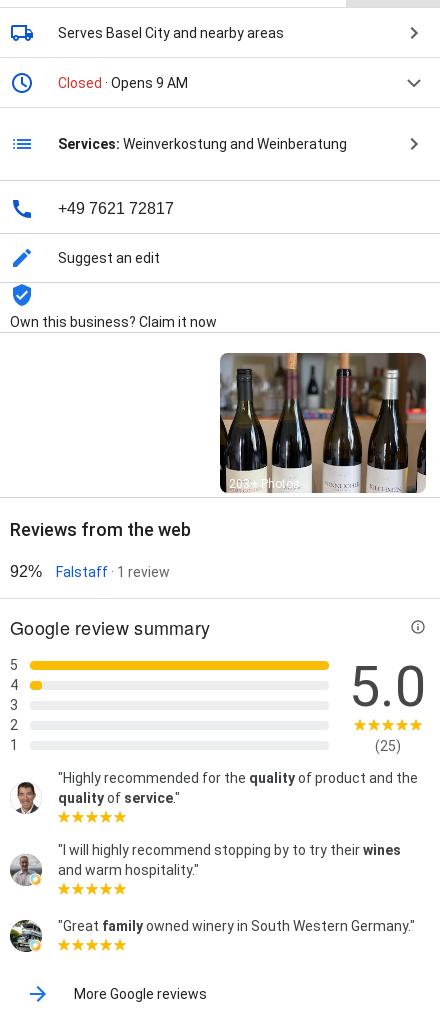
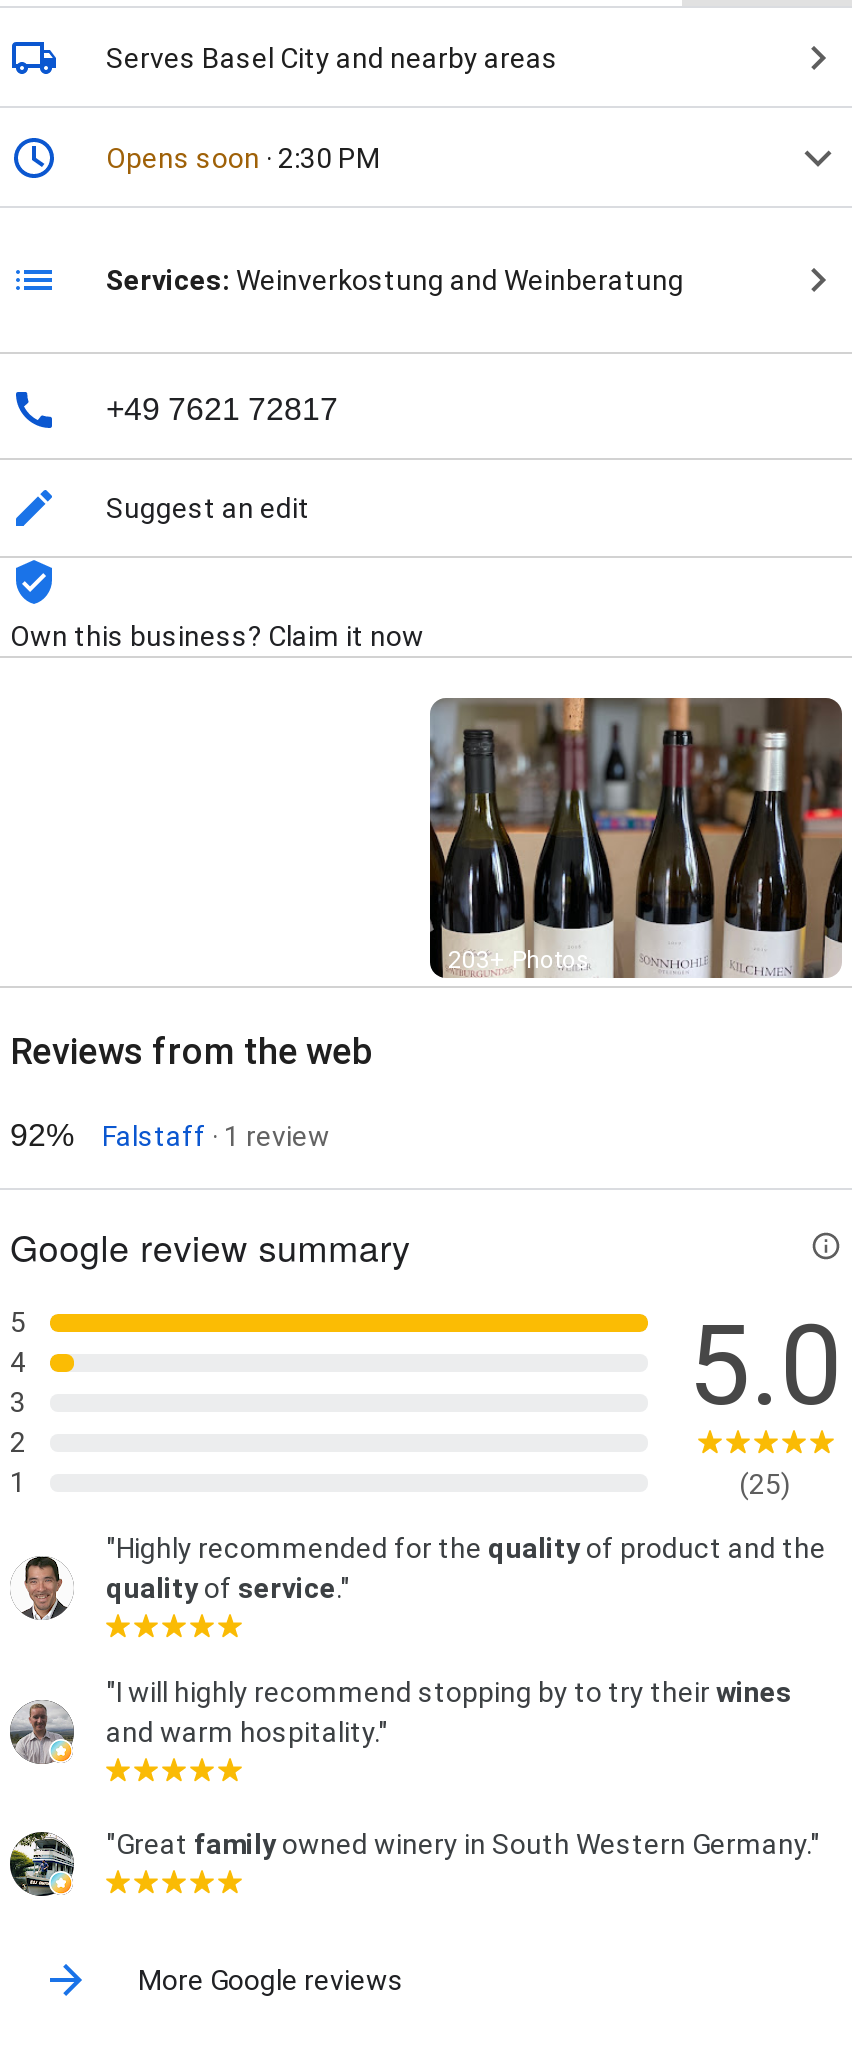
- Closed · Opens 9 AM
+ Opens soon · 2:30 PM
